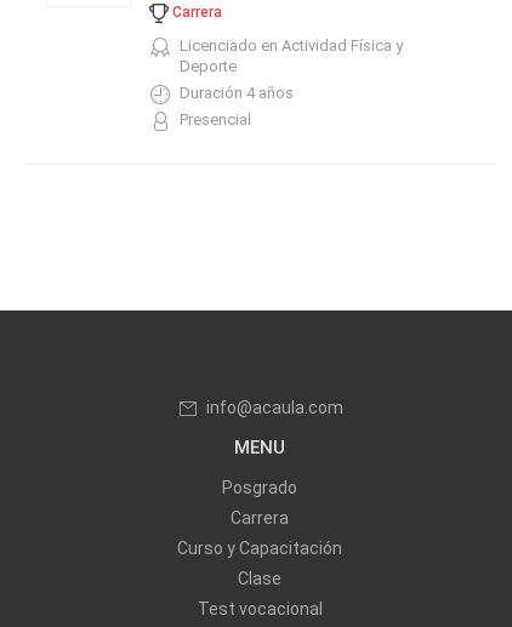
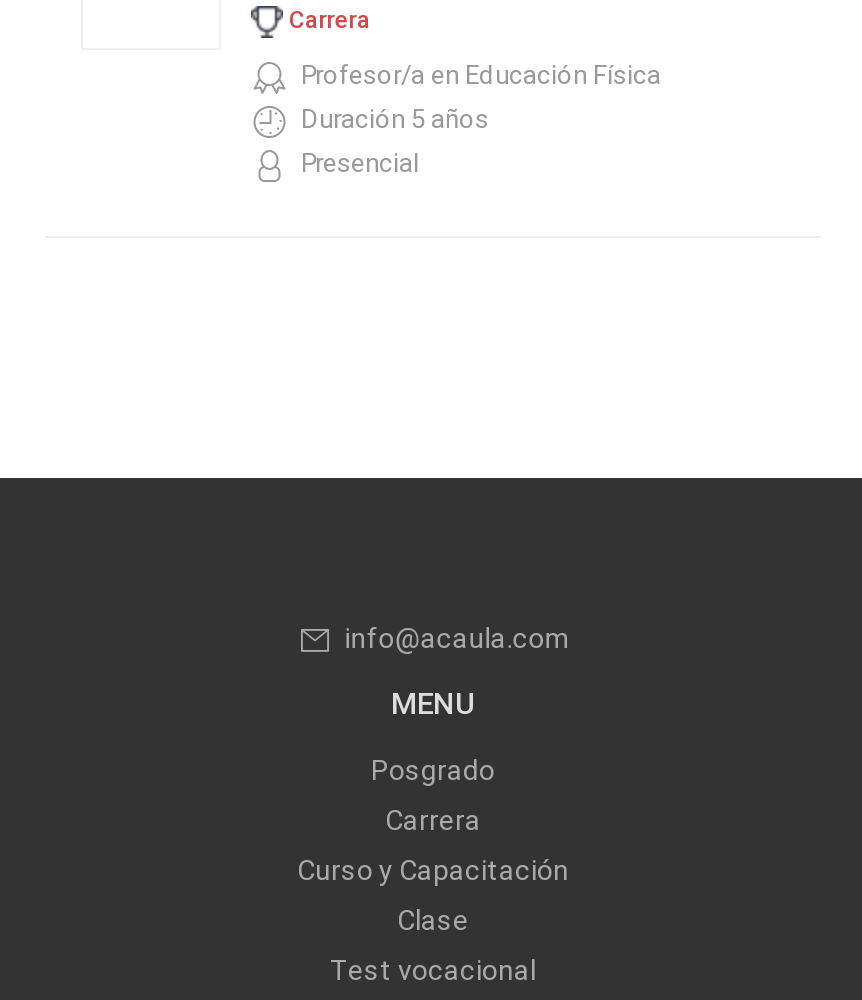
- Licenciado en Actividad Física y
- Deporte
+ Profesor/a en Educación Física

- Duración 4 años
+ Duración 5 años
